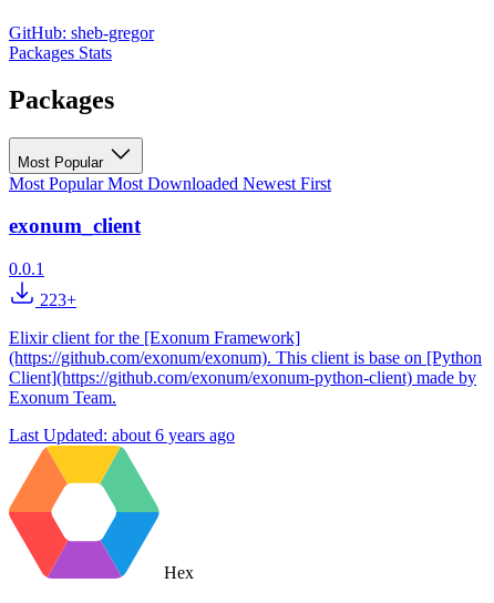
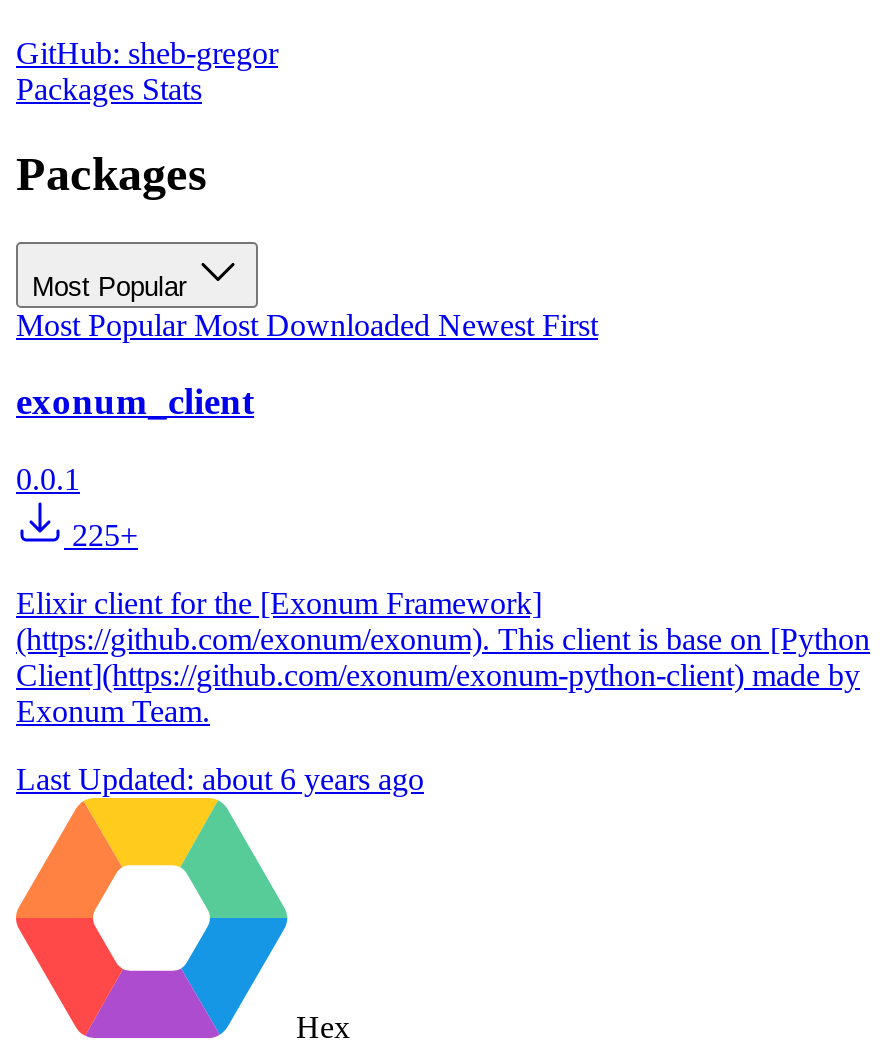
- 223+
+ 225+
